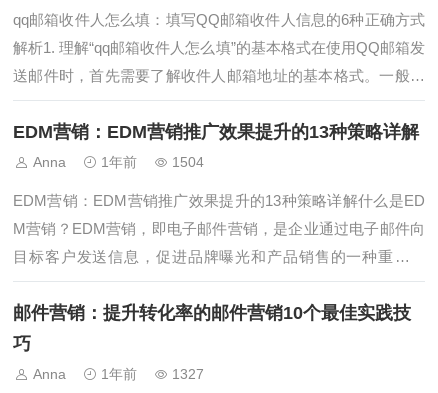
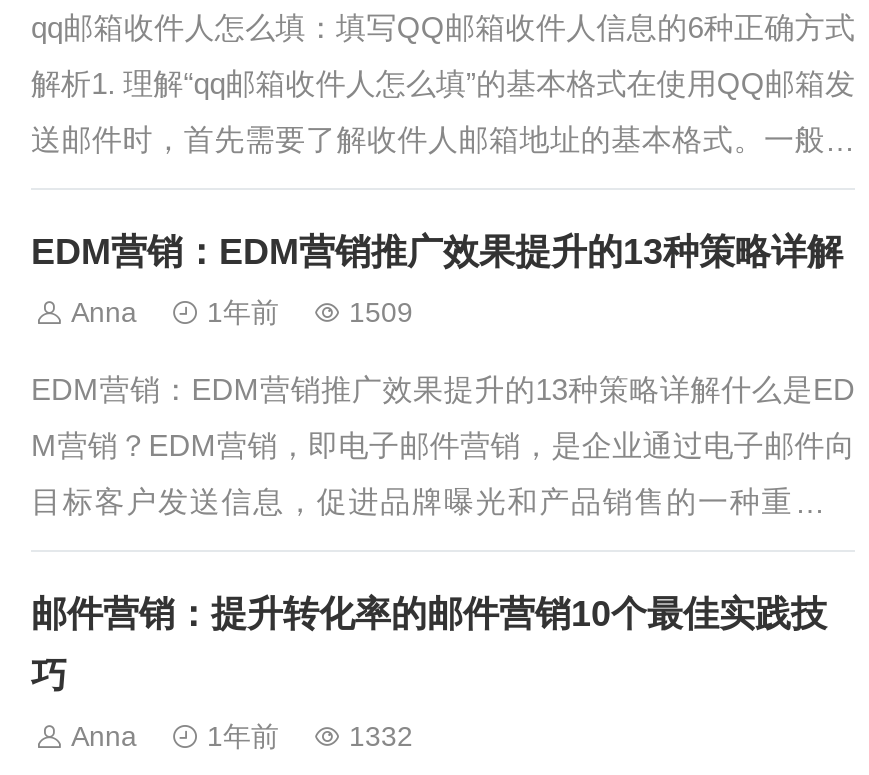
- 1504
+ 1509

- 1327
+ 1332
